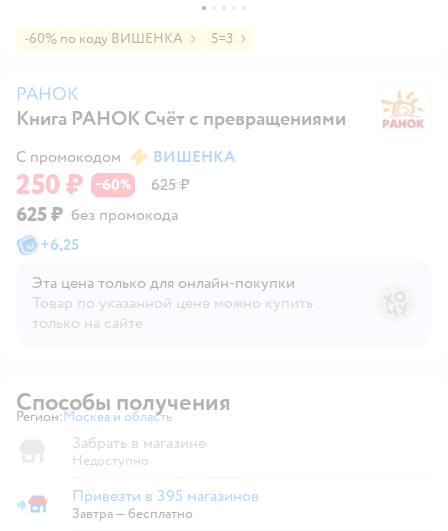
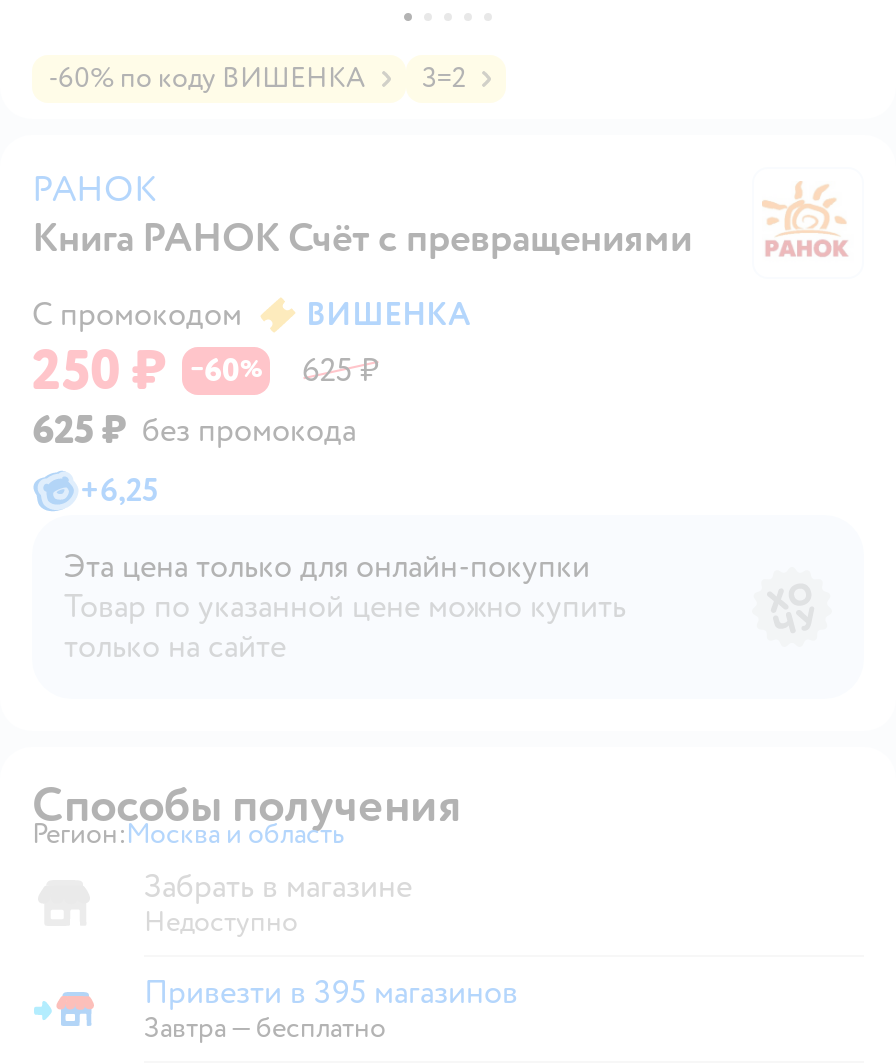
- -60% по коду ВИШЕНКА 5=3
+ -60% по коду ВИШЕНКА 3=2
